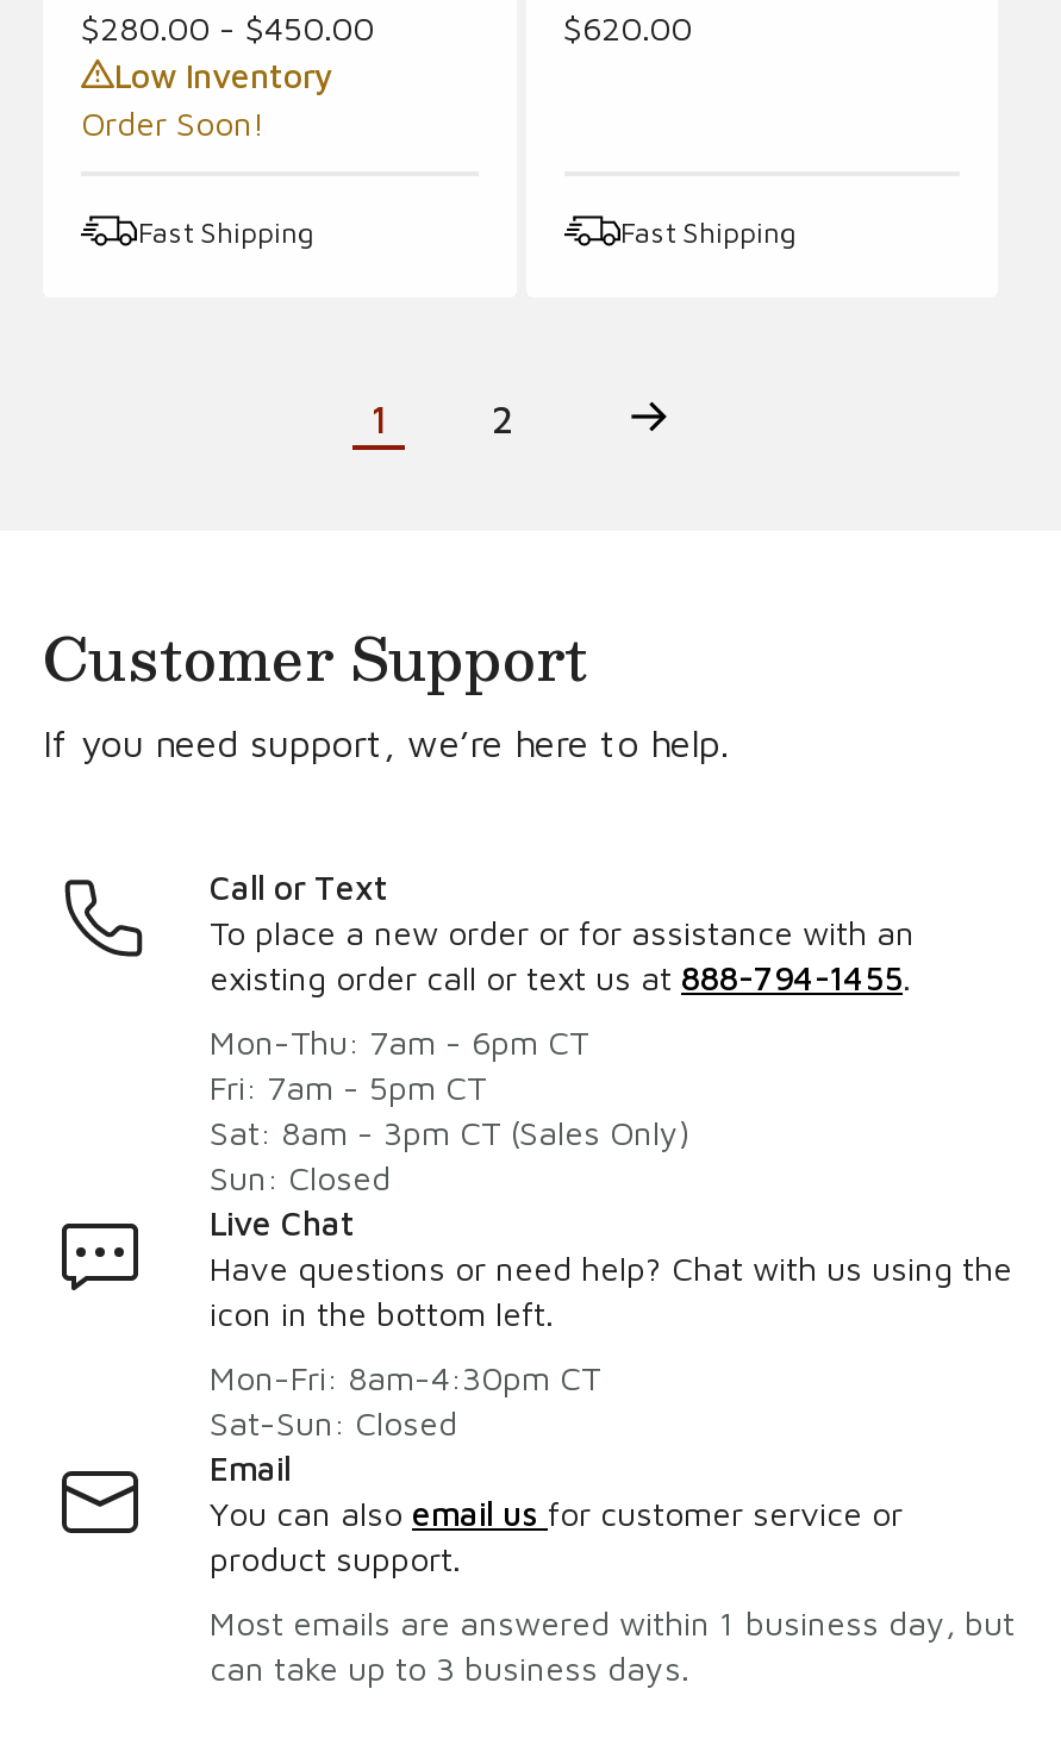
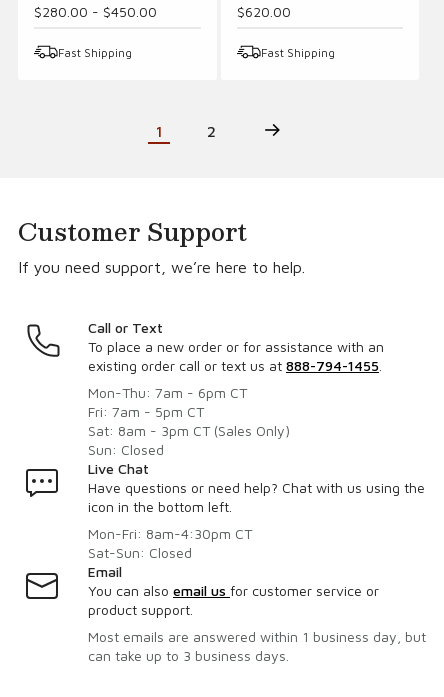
- Low Inventory
- Order Soon!
